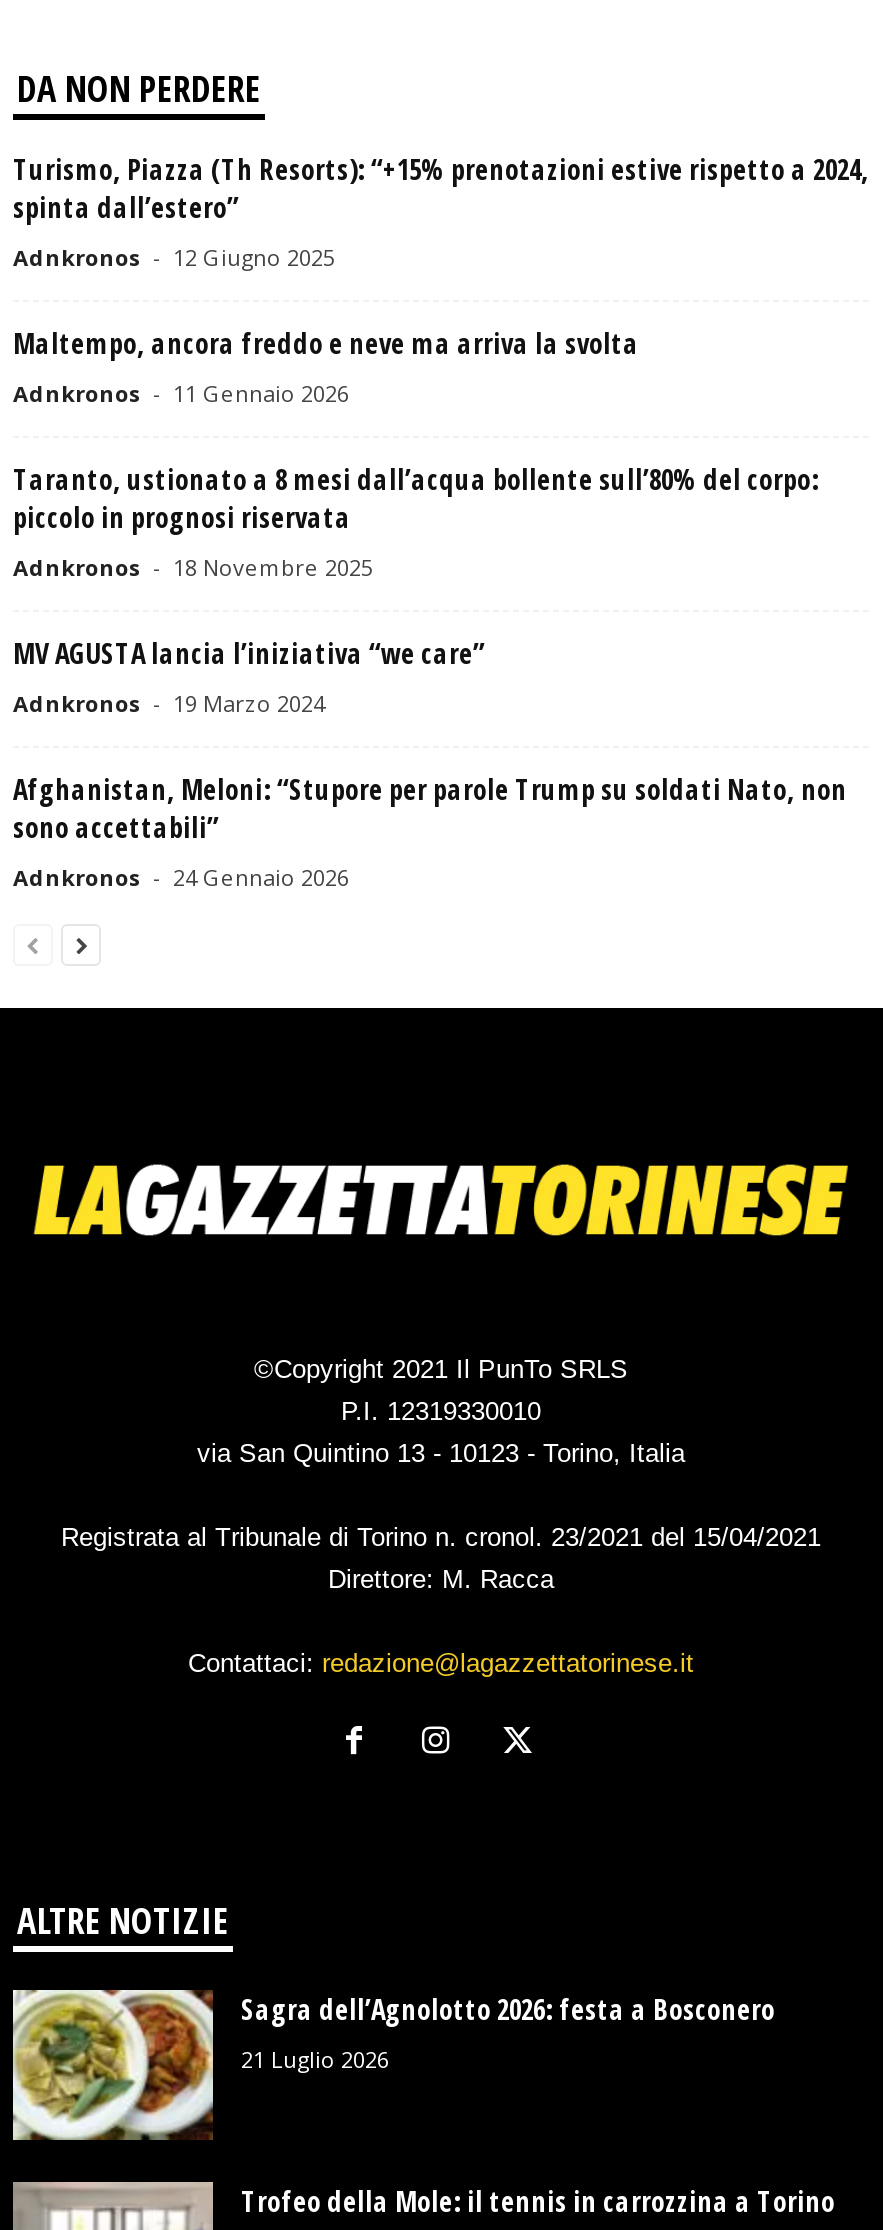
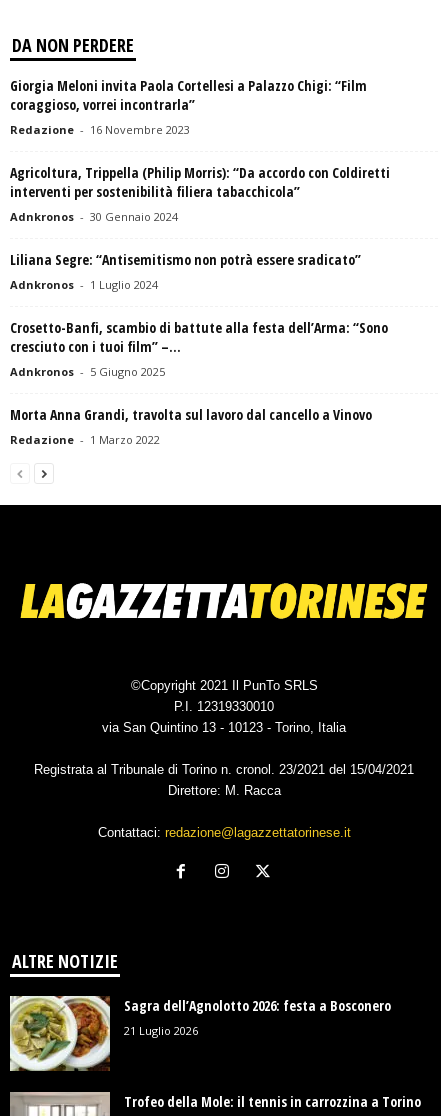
- Turismo, Piazza (Th Resorts): “+15% prenotazioni estive rispetto a 2024,
- spinta dall’estero”
- Adnkronos - 12 Giugno 2025
+ Giorgia Meloni invita Paola Cortellesi a Palazzo Chigi: “Film
+ coraggioso, vorrei incontrarla”
+ Redazione - 16 Novembre 2023

- Maltempo, ancora freddo e neve ma arriva la svolta
- Adnkronos - 11 Gennaio 2026
+ Agricoltura, Trippella (Philip Morris): “Da accordo con Coldiretti
+ interventi per sostenibilità filiera tabacchicola”
+ Adnkronos - 30 Gennaio 2024

- Taranto, ustionato a 8 mesi dall’acqua bollente sull’80% del corpo:
- piccolo in prognosi riservata
- Adnkronos - 18 Novembre 2025
+ Liliana Segre: “Antisemitismo non potrà essere sradicato”
+ Adnkronos - 1 Luglio 2024

- MV AGUSTA lancia l’iniziativa “we care”
- Adnkronos - 19 Marzo 2024
+ Crosetto-Banfi, scambio di battute alla festa dell’Arma: “Sono
+ cresciuto con i tuoi film” –...
+ Adnkronos - 5 Giugno 2025

- Afghanistan, Meloni: “Stupore per parole Trump su soldati Nato, non
- sono accettabili”
- Adnkronos - 24 Gennaio 2026
+ Morta Anna Grandi, travolta sul lavoro dal cancello a Vinovo
+ Redazione - 1 Marzo 2022
